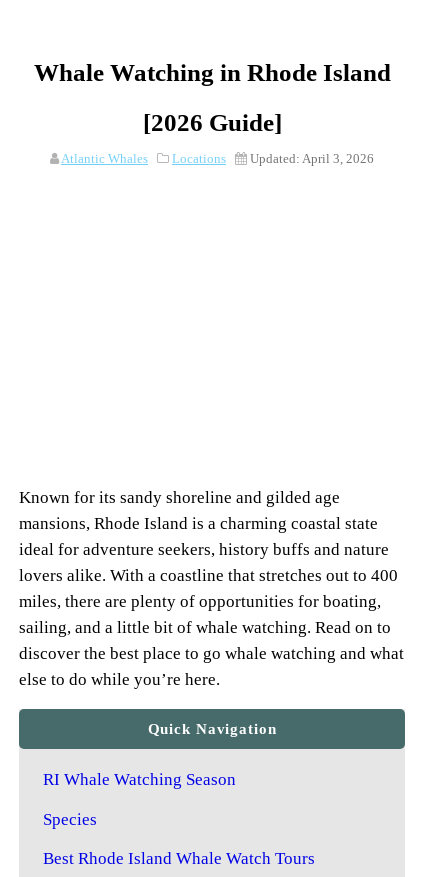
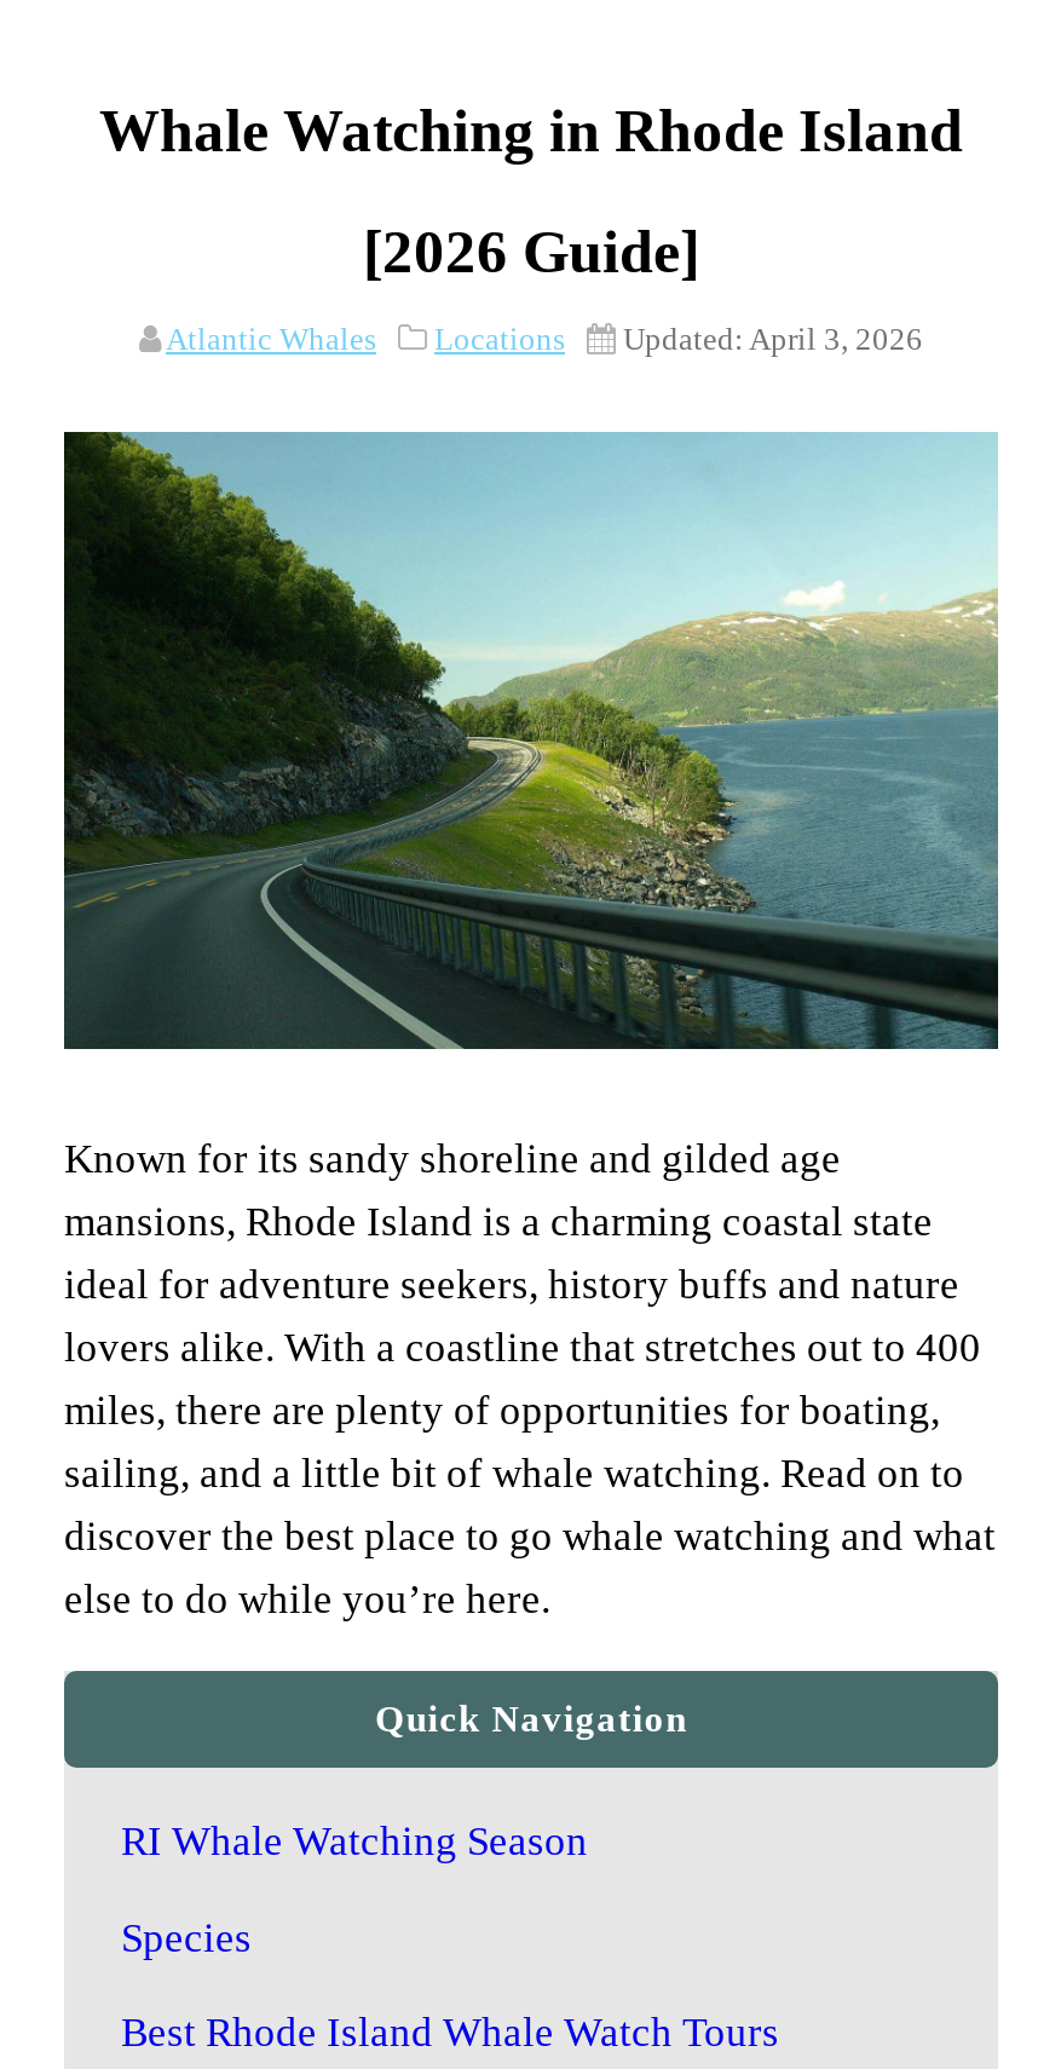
+ [image]
